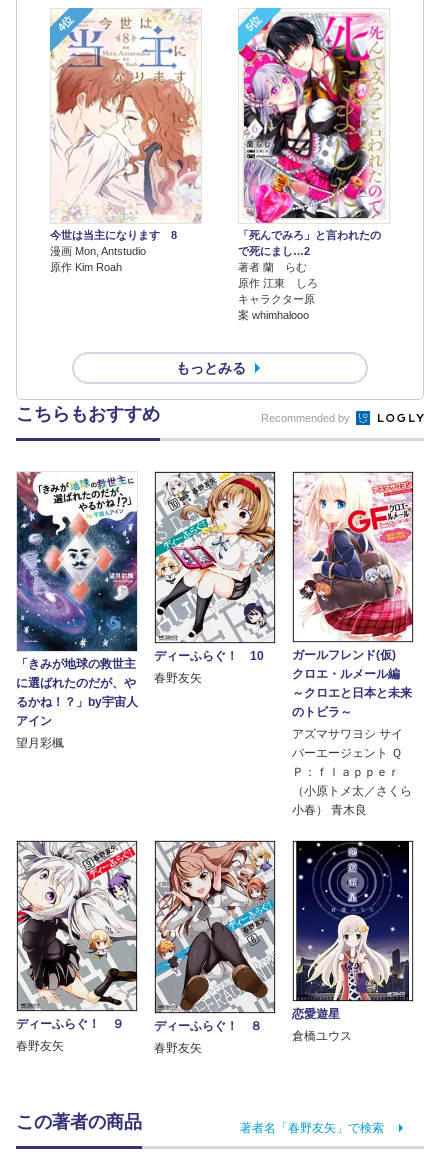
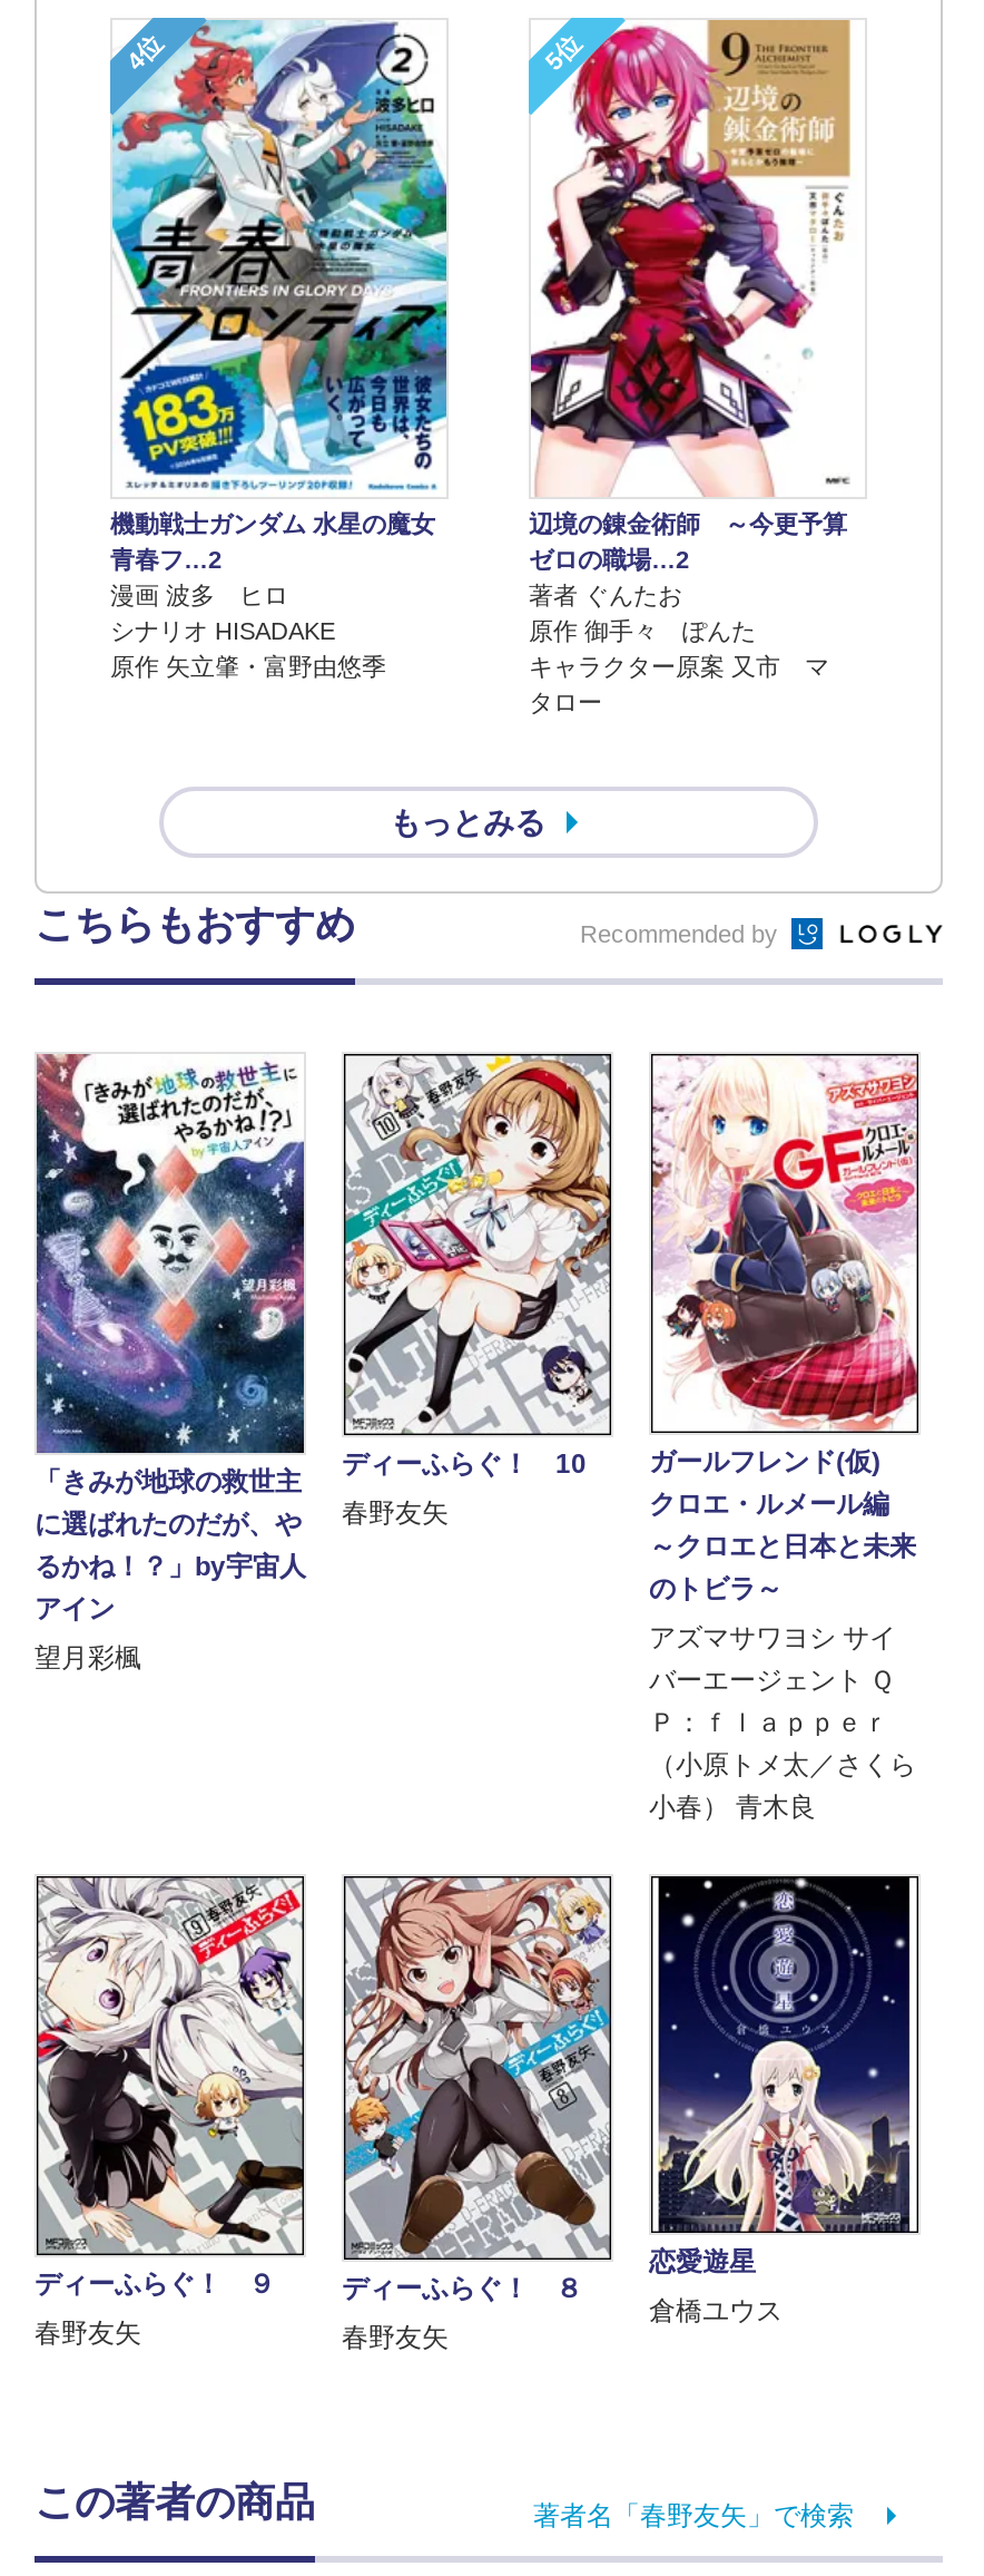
- [image]
- 今世は当主になります 8
- 漫画 Mon, Antstudio
- 原作 Kim Roah
+ [image]
+ 機動戦士ガンダム 水星の魔女
+ 青春フ…2
+ 漫画 波多 ヒロ
+ シナリオ HISADAKE
+ 原作 矢立肇・富野由悠季

- [image]
- 「死んでみろ」と言われたの
- で死にまし…2
- 著者 蘭 らむ
- 原作 江東 しろ
- キャラクター原
- 案 whimhalooo
+ [image]
+ 辺境の錬金術師 ～今更予算
+ ゼロの職場…2
+ 著者 ぐんたお
+ 原作 御手々 ぽんた
+ キャラクター原案 又市 マ
+ タロー
